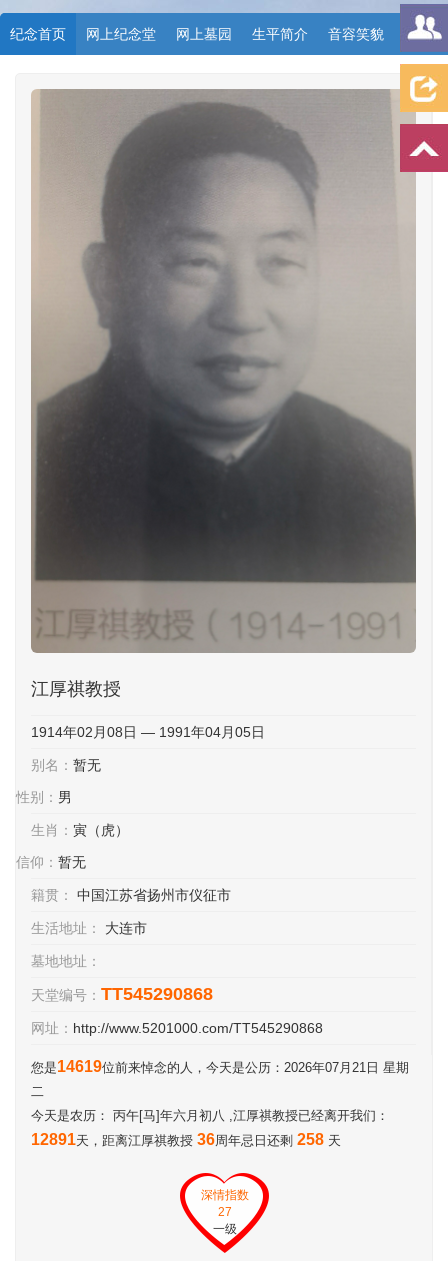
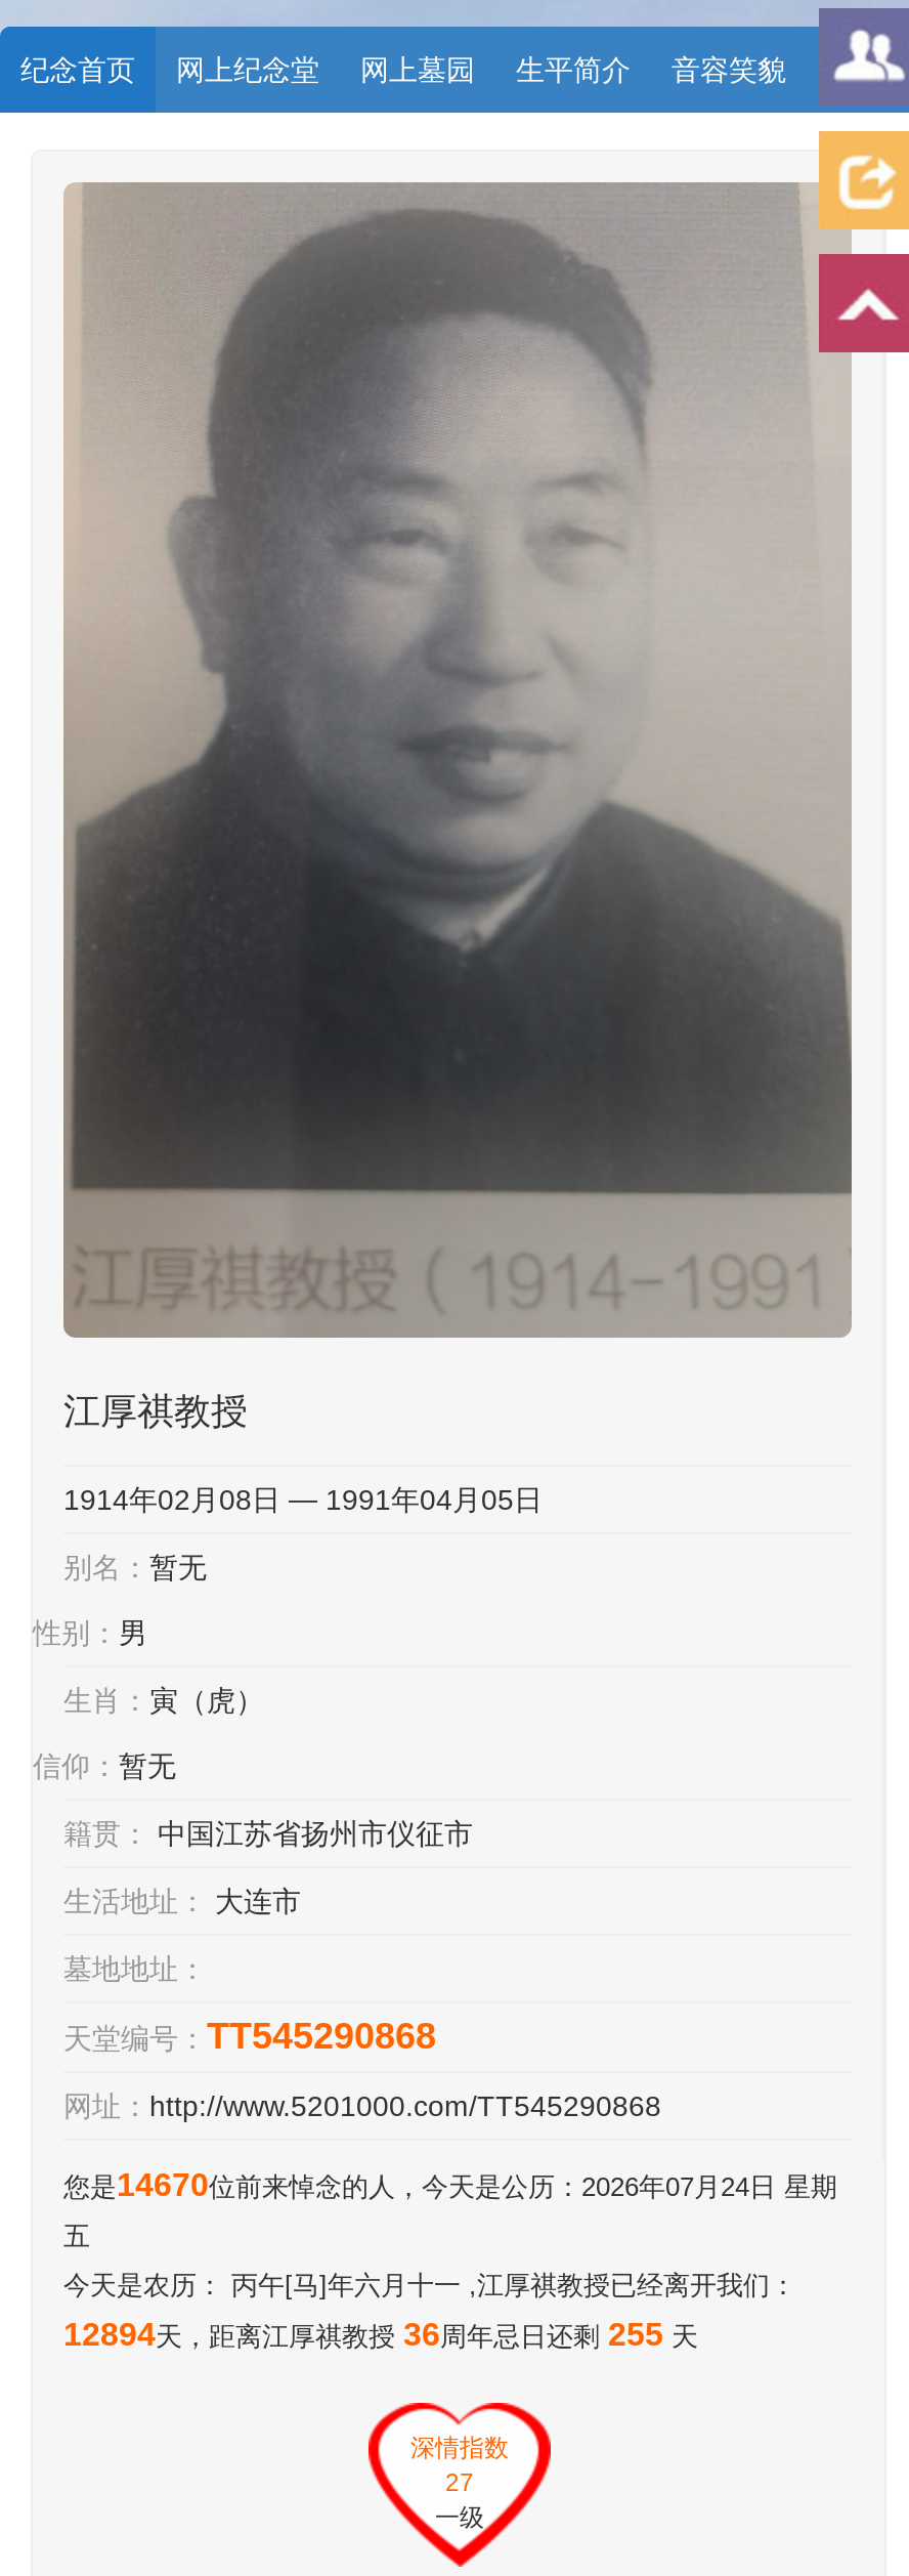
- 您是14619位前来悼念的人，今天是公历：2026年07月21日 星期
+ 您是14670位前来悼念的人，今天是公历：2026年07月24日 星期

- 二
+ 五

- 今天是农历： 丙午[马]年六月初八 ,江厚祺教授已经离开我们：
+ 今天是农历： 丙午[马]年六月十一 ,江厚祺教授已经离开我们：

- 12891天，距离江厚祺教授36周年忌日还剩258天
+ 12894天，距离江厚祺教授36周年忌日还剩255天
